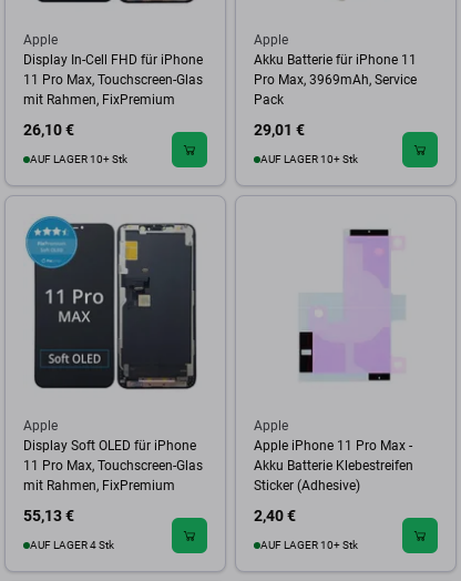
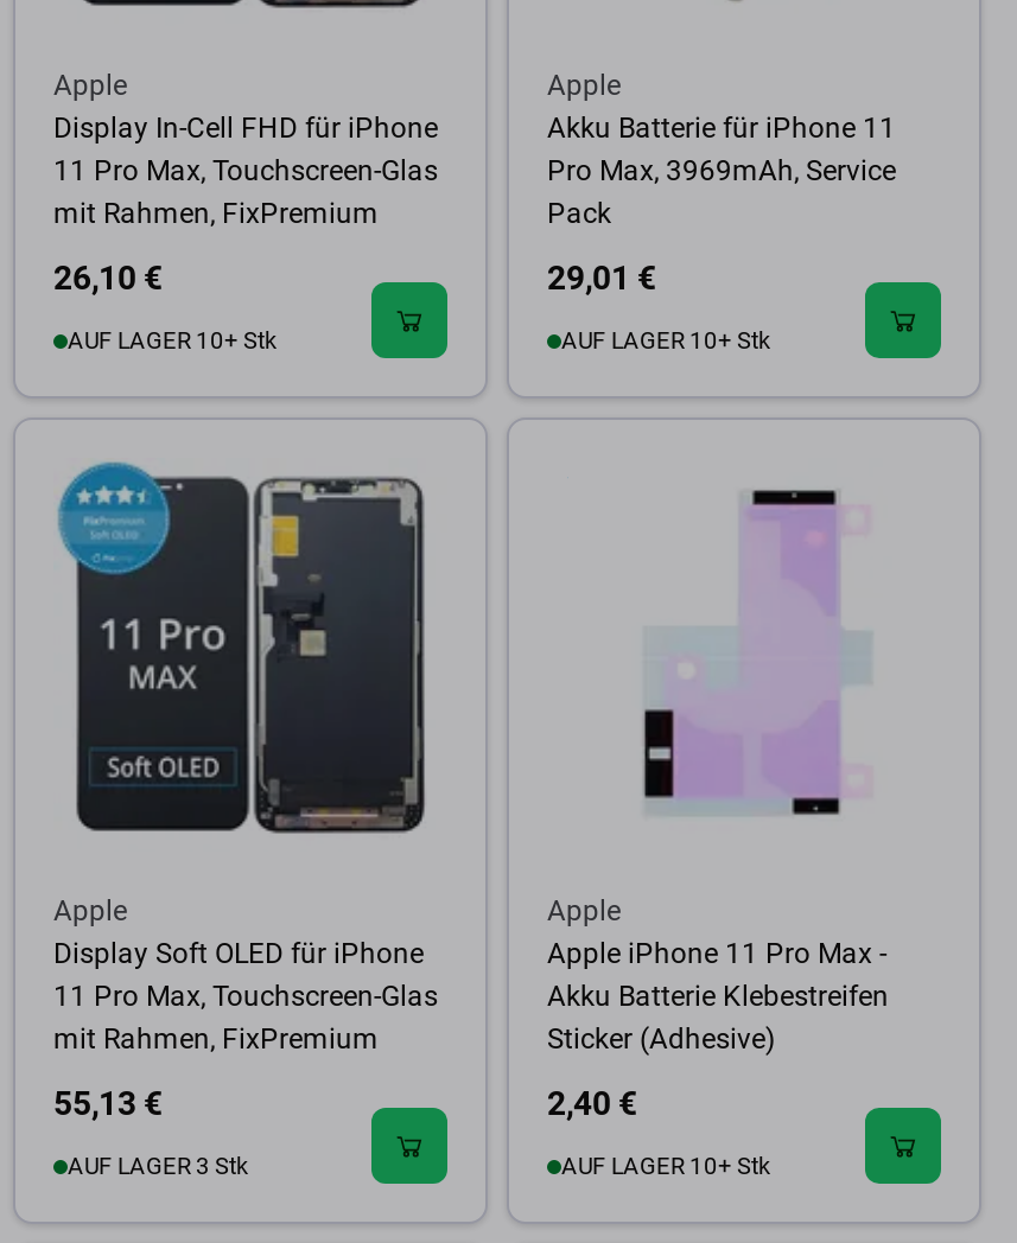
- AUF LAGER 4 Stk
+ AUF LAGER 3 Stk
